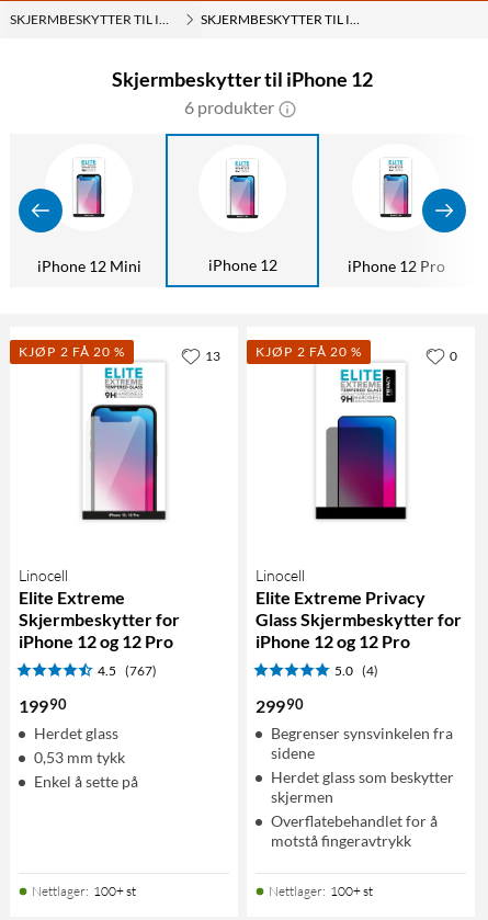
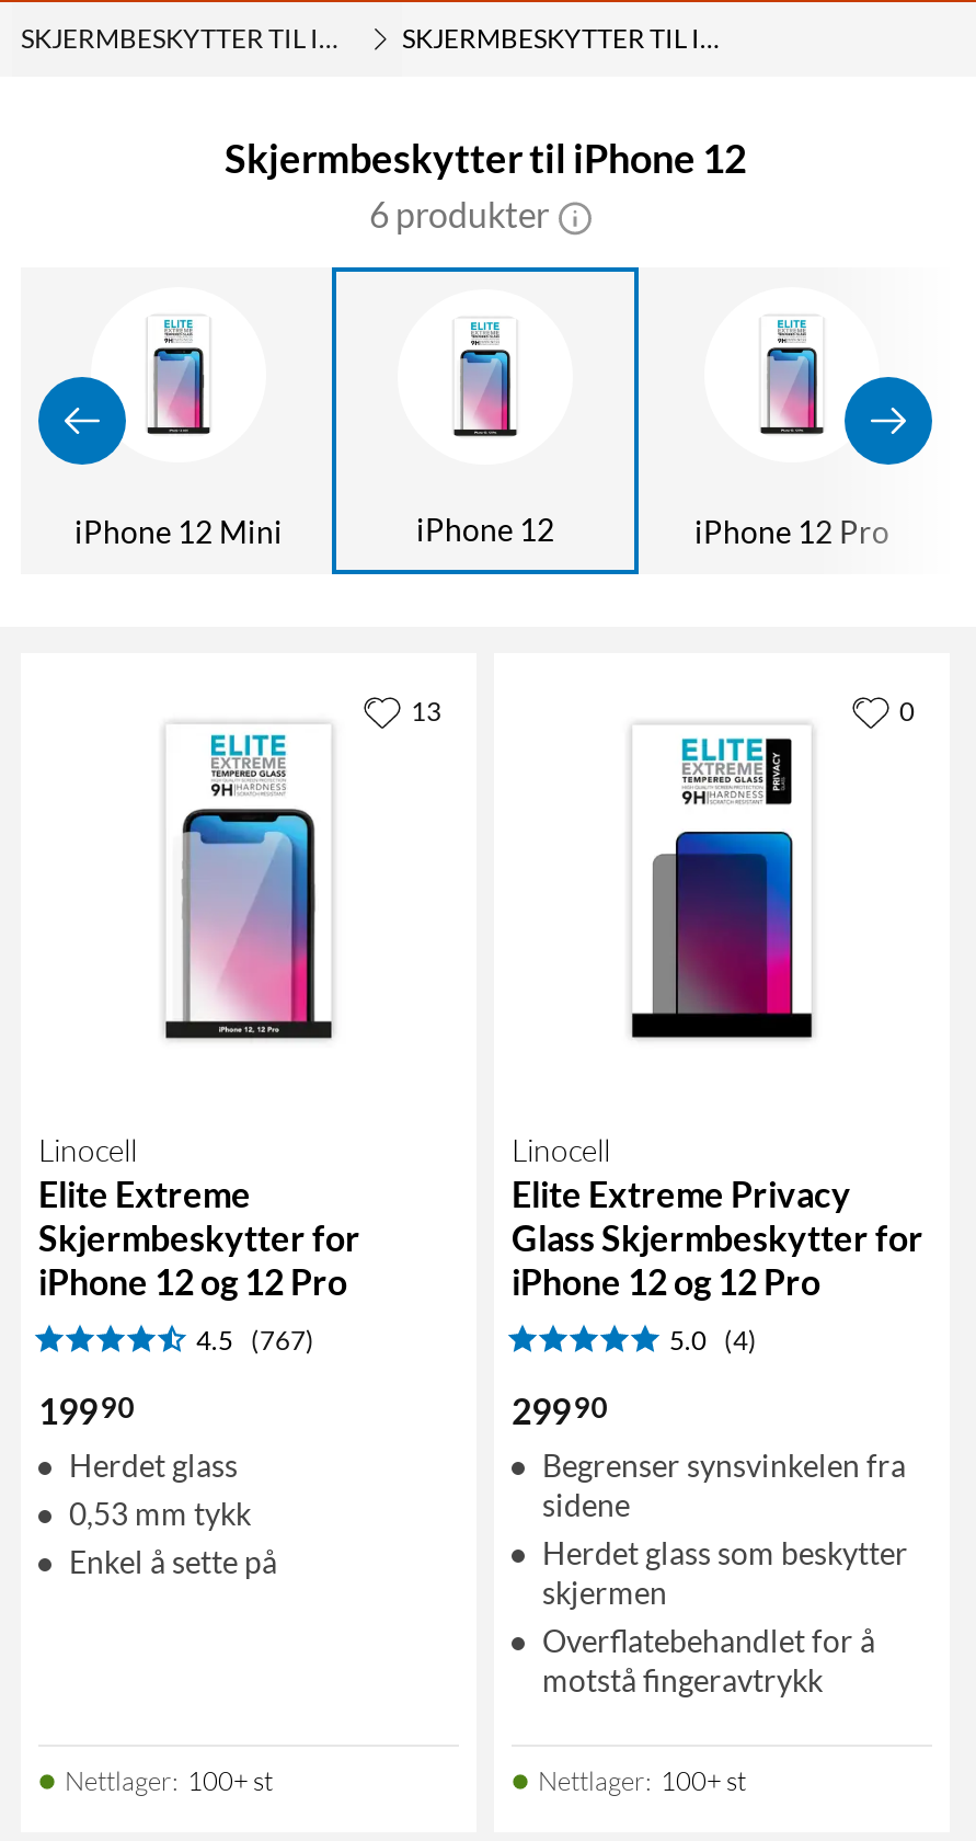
- KJØP 2 FÅ 20 %

- KJØP 2 FÅ 20 %
